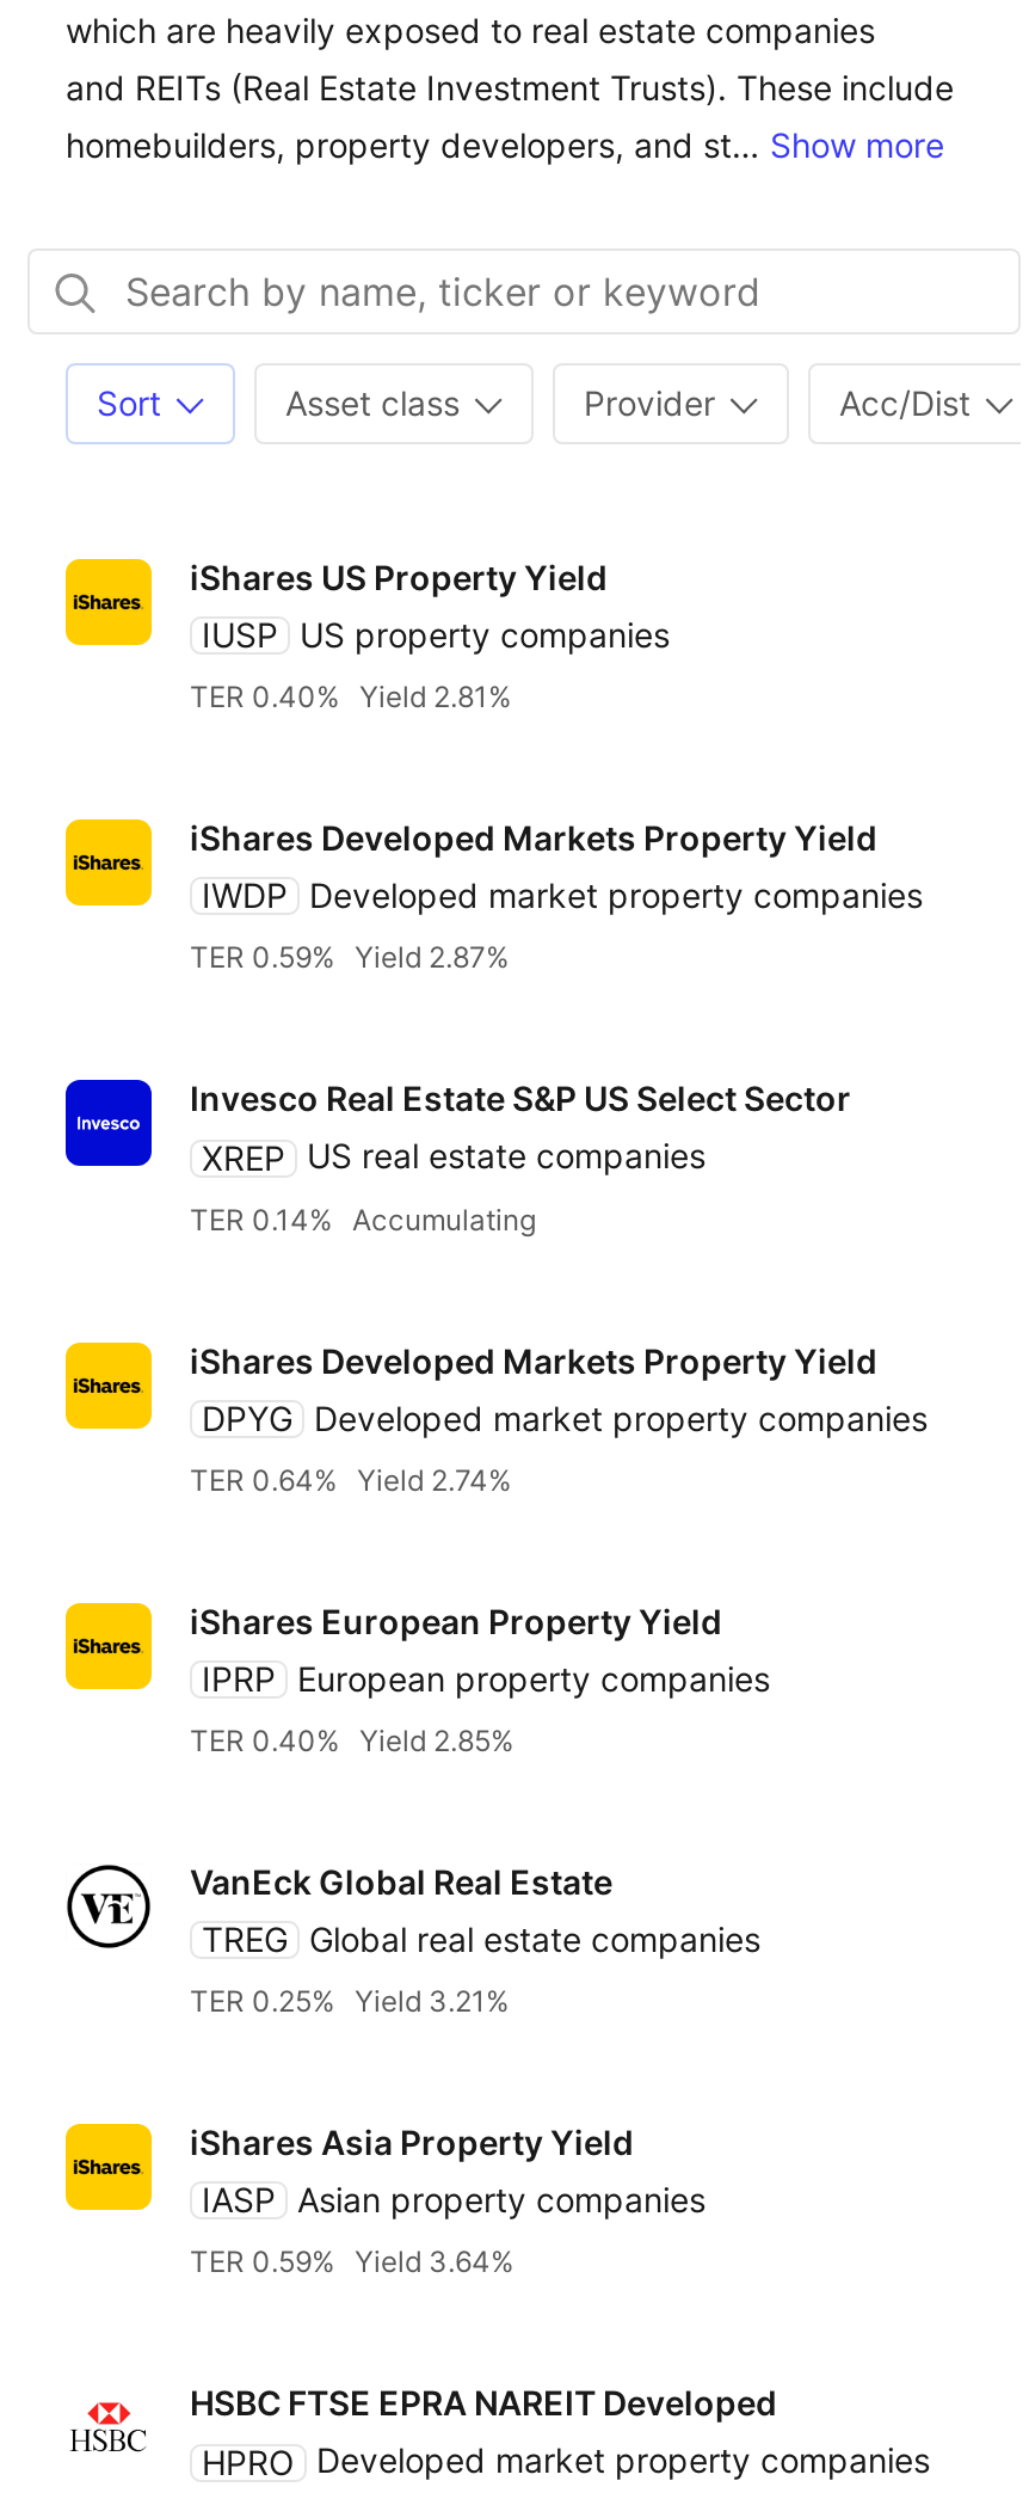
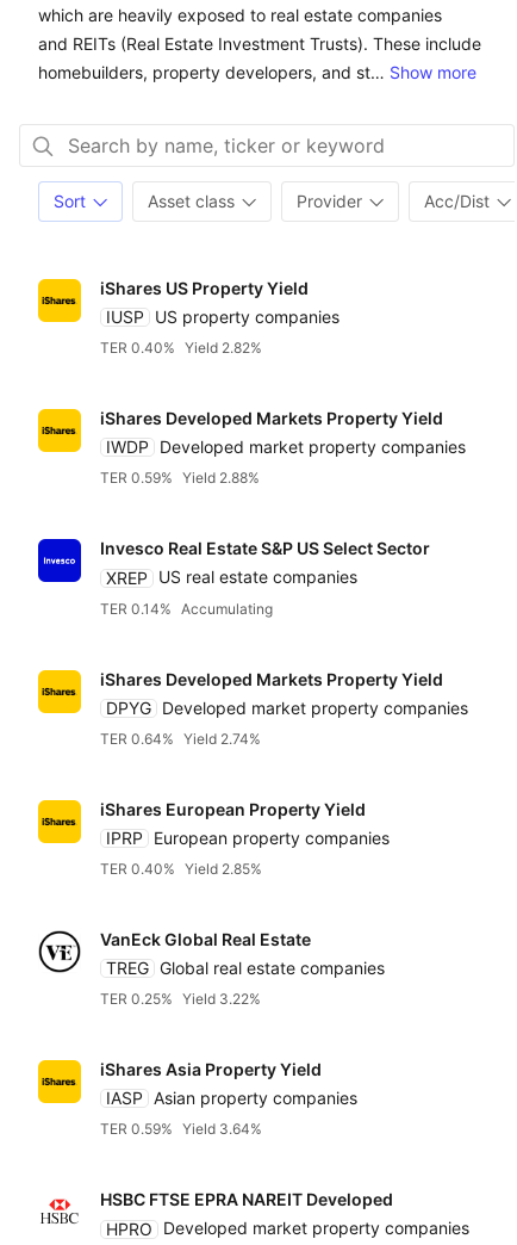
- TER 0.40% Yield 2.81%
+ TER 0.40% Yield 2.82%

- TER 0.59% Yield 2.87%
+ TER 0.59% Yield 2.88%

- TER 0.25% Yield 3.21%
+ TER 0.25% Yield 3.22%
